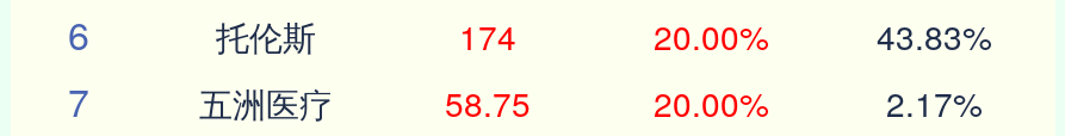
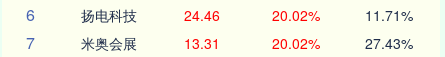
- 托伦斯
- 174
- 20.00%
- 43.83%
+ 扬电科技
+ 24.46
+ 20.02%
+ 11.71%

- 五洲医疗
- 58.75
- 20.00%
- 2.17%
+ 米奥会展
+ 13.31
+ 20.02%
+ 27.43%
